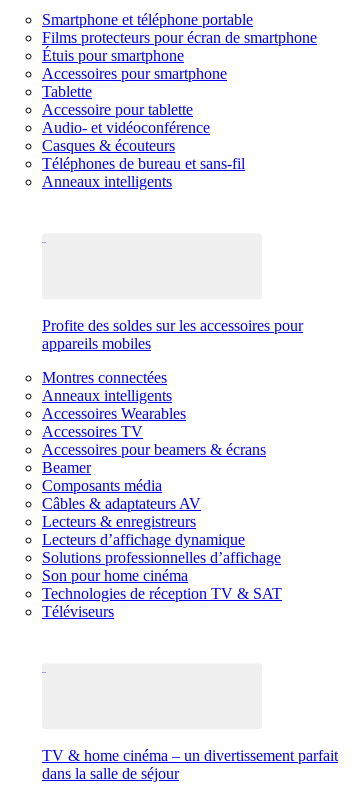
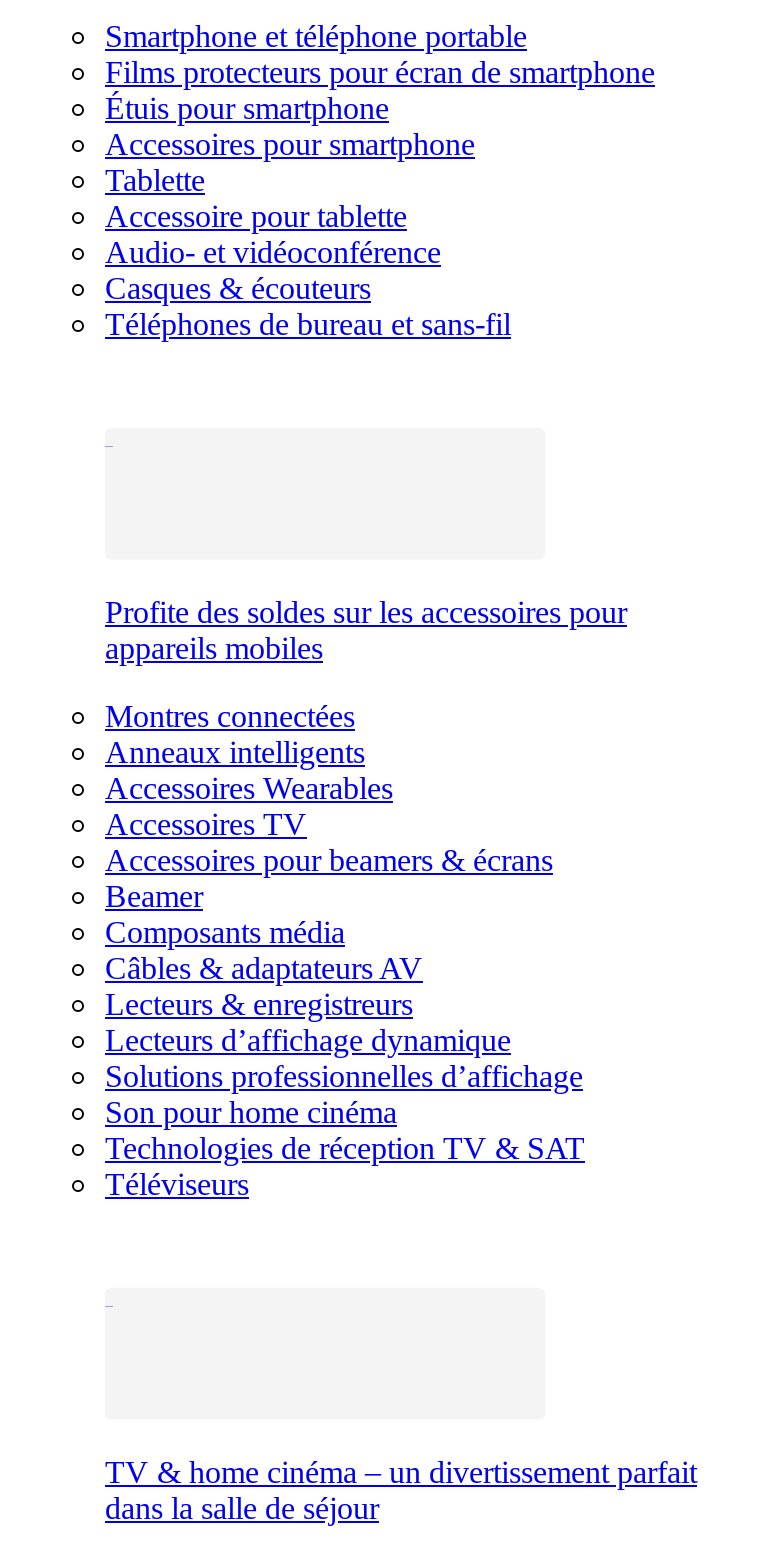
- Anneaux intelligents
